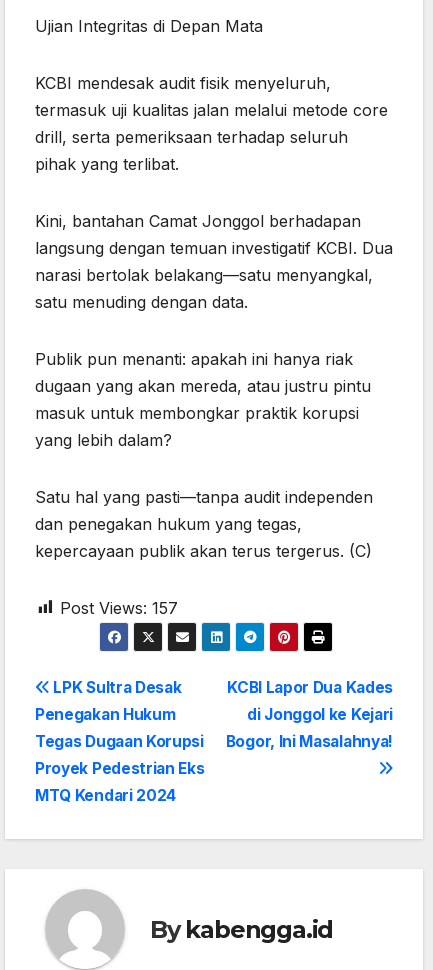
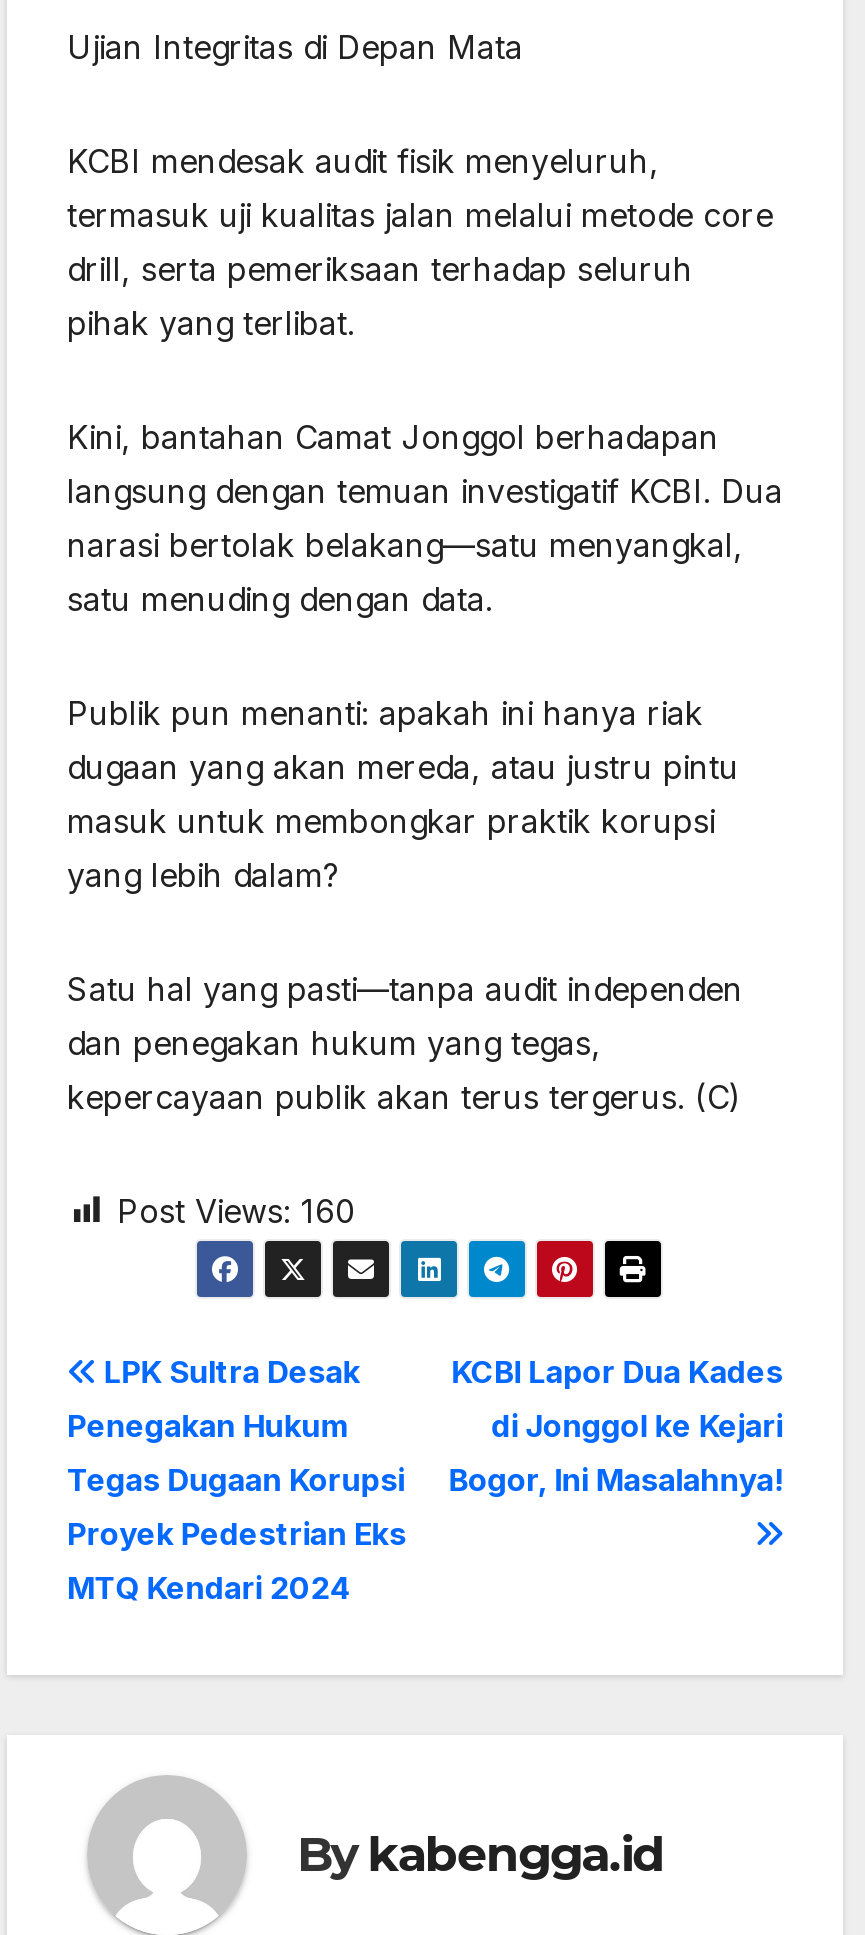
- Post Views: 157
+ Post Views: 160
